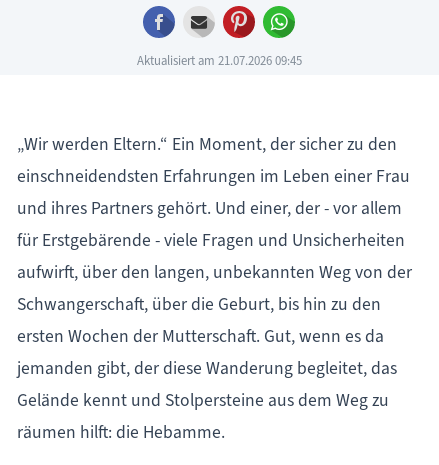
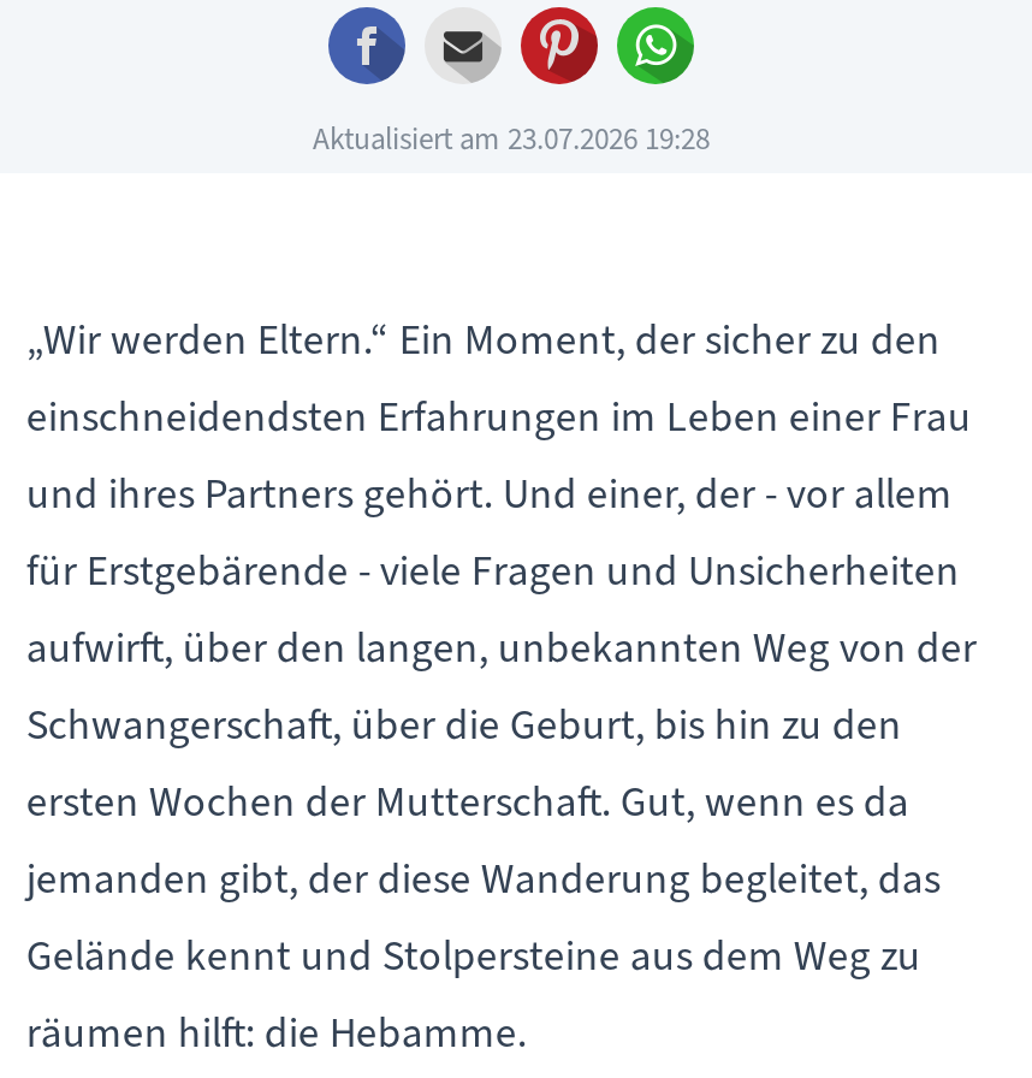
- Aktualisiert am 21.07.2026 09:45
+ Aktualisiert am 23.07.2026 19:28
